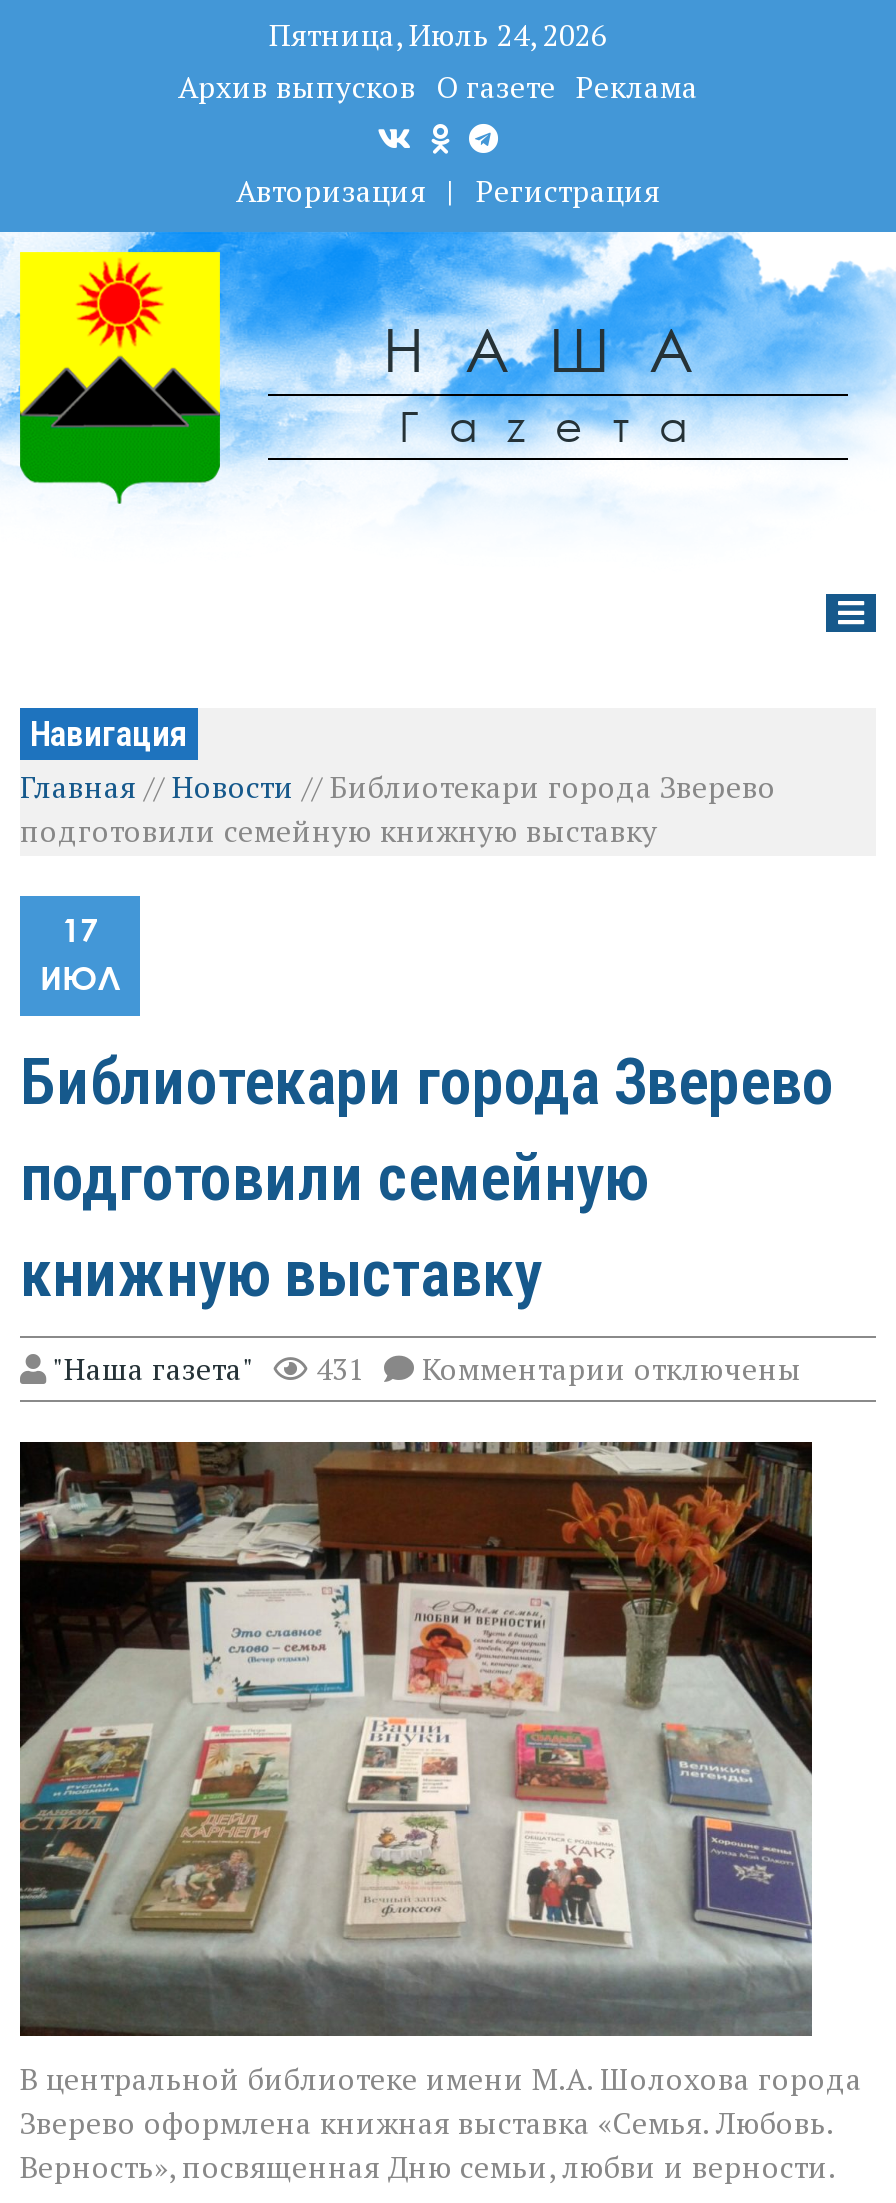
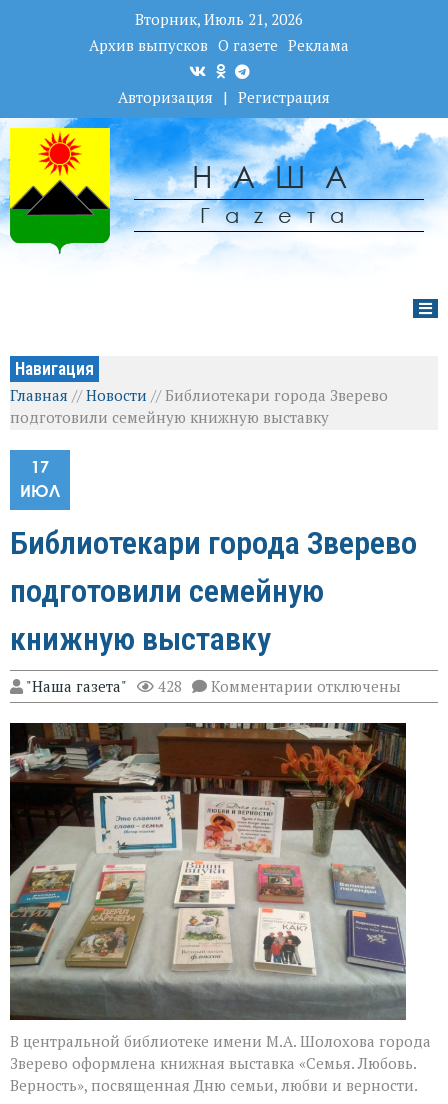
- Пятница, Июль 24, 2026
+ Вторник, Июль 21, 2026

- 431
+ 428
